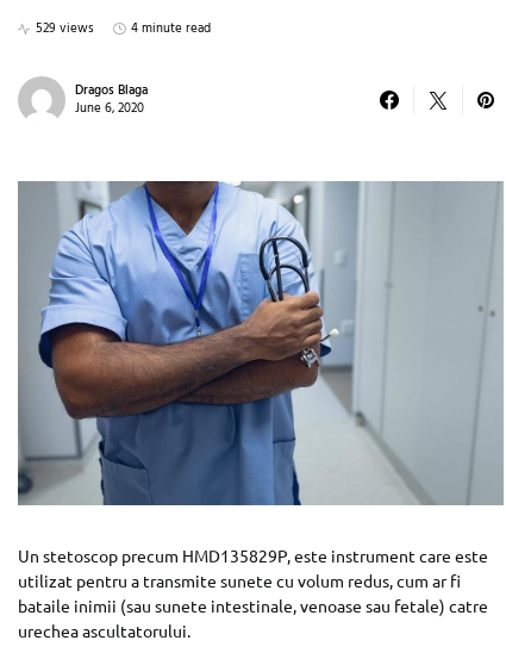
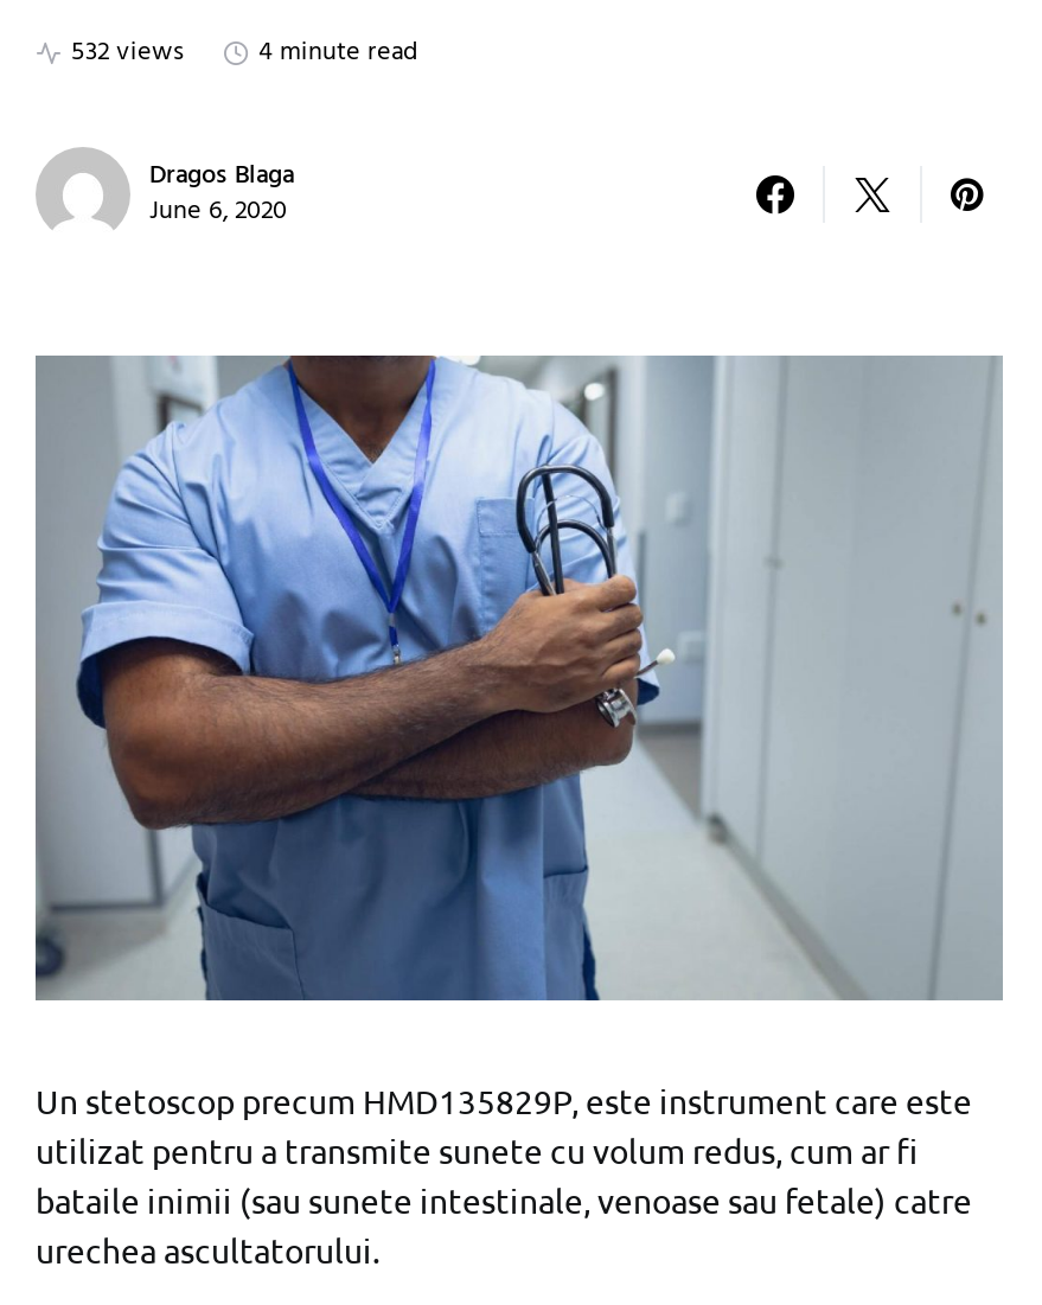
- 529 views 4 minute read
+ 532 views 4 minute read
